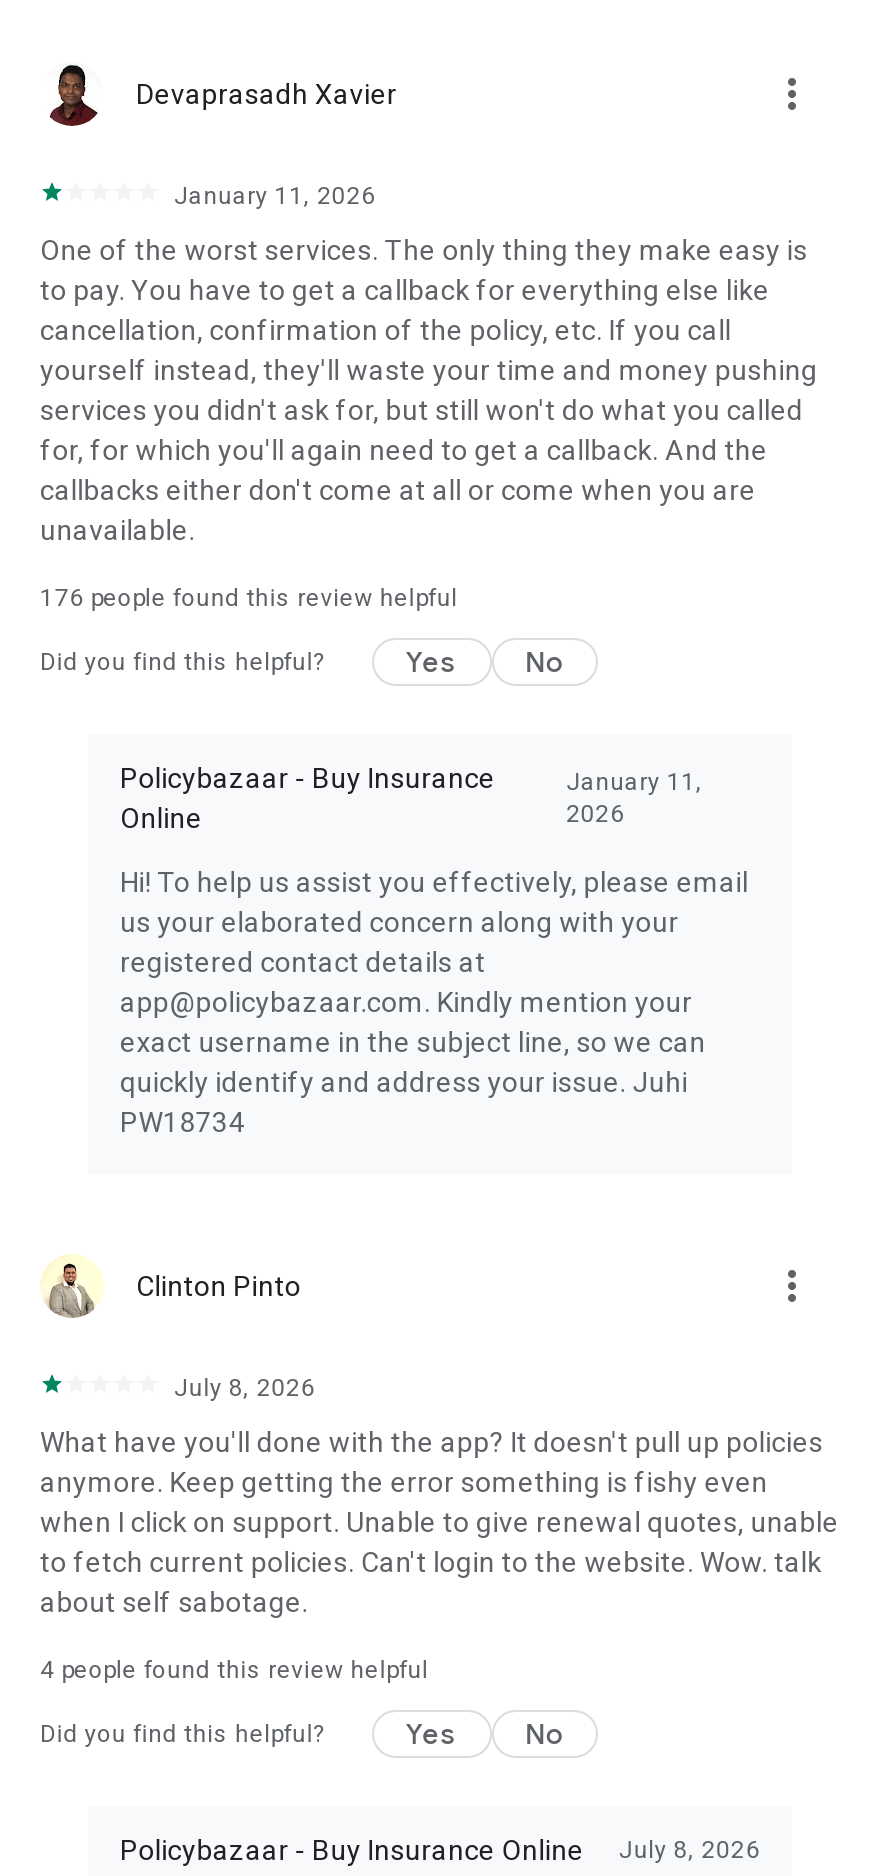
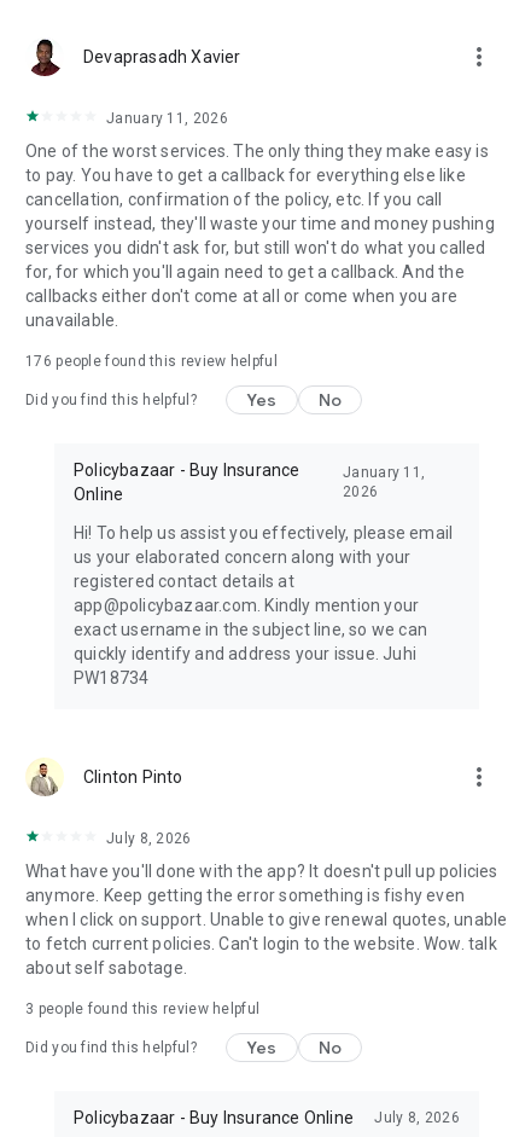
- 4 people found this review helpful
+ 3 people found this review helpful
